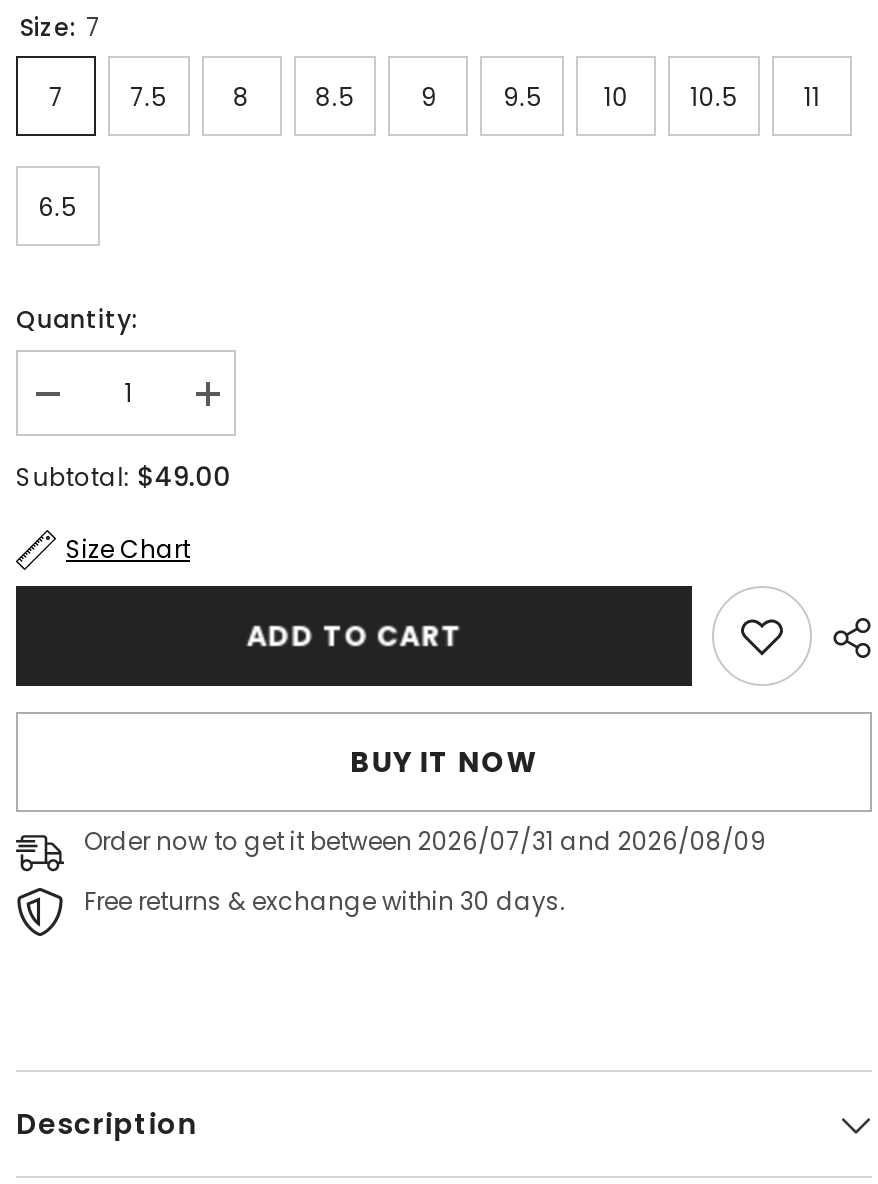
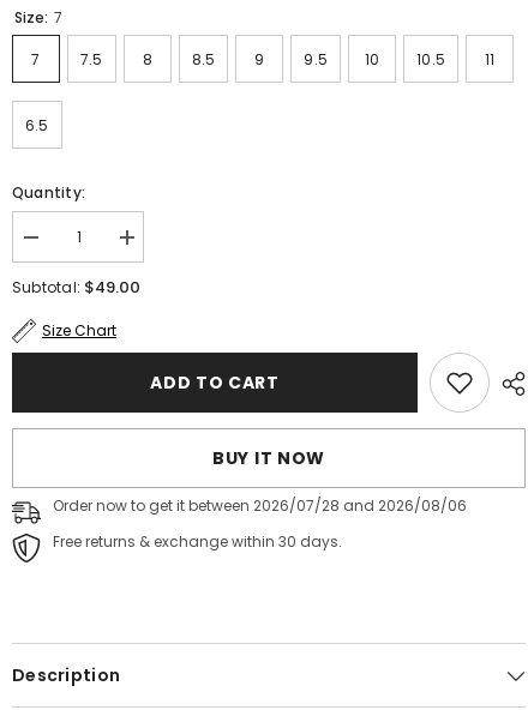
- Order now to get it between 2026/07/31 and 2026/08/09
+ Order now to get it between 2026/07/28 and 2026/08/06
